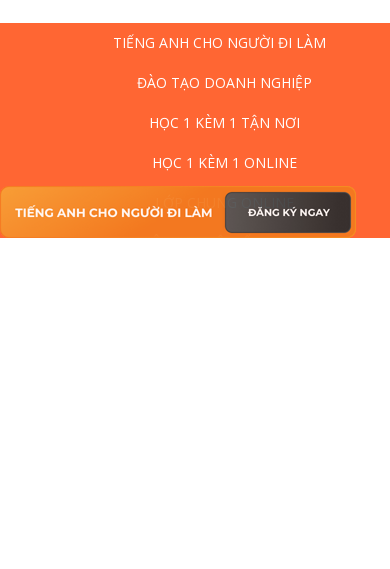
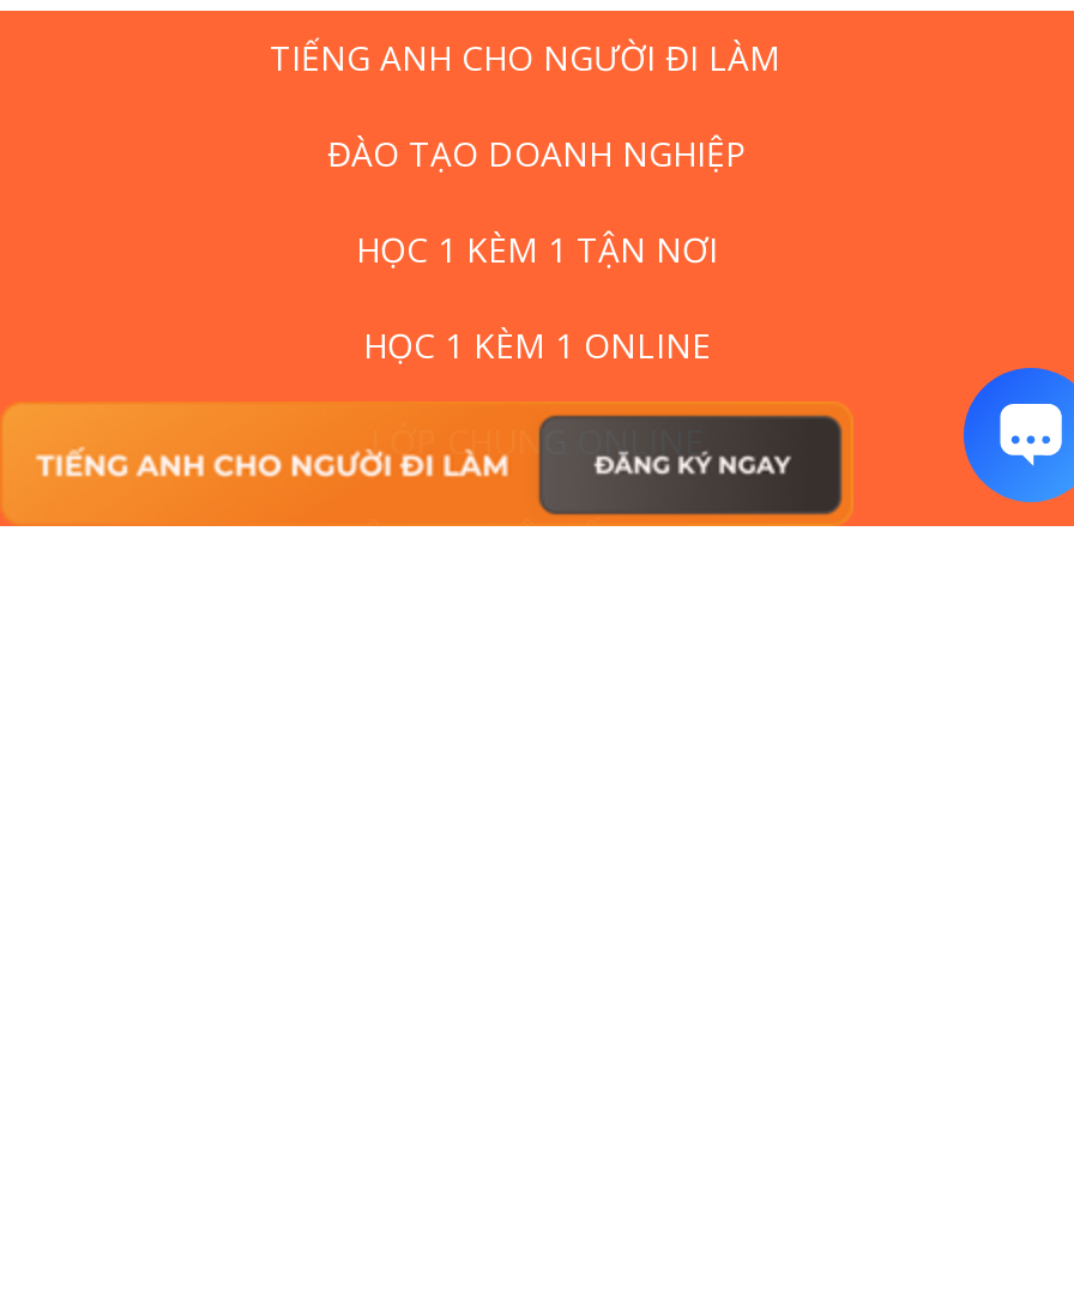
+ [image]
